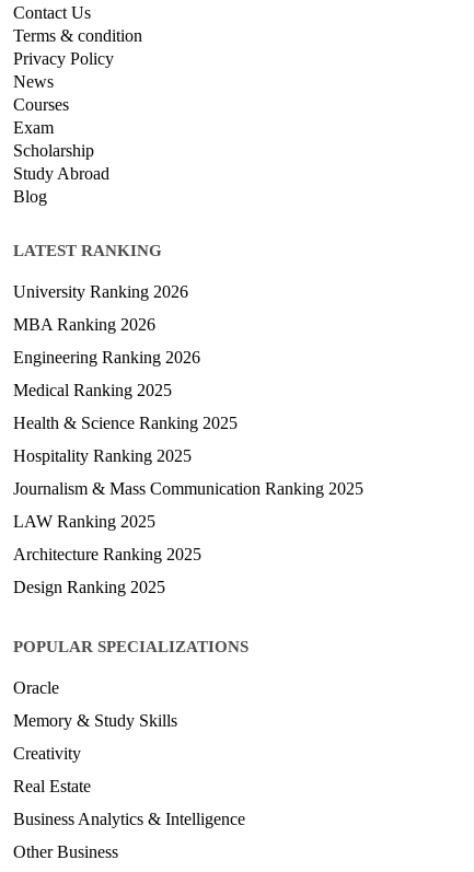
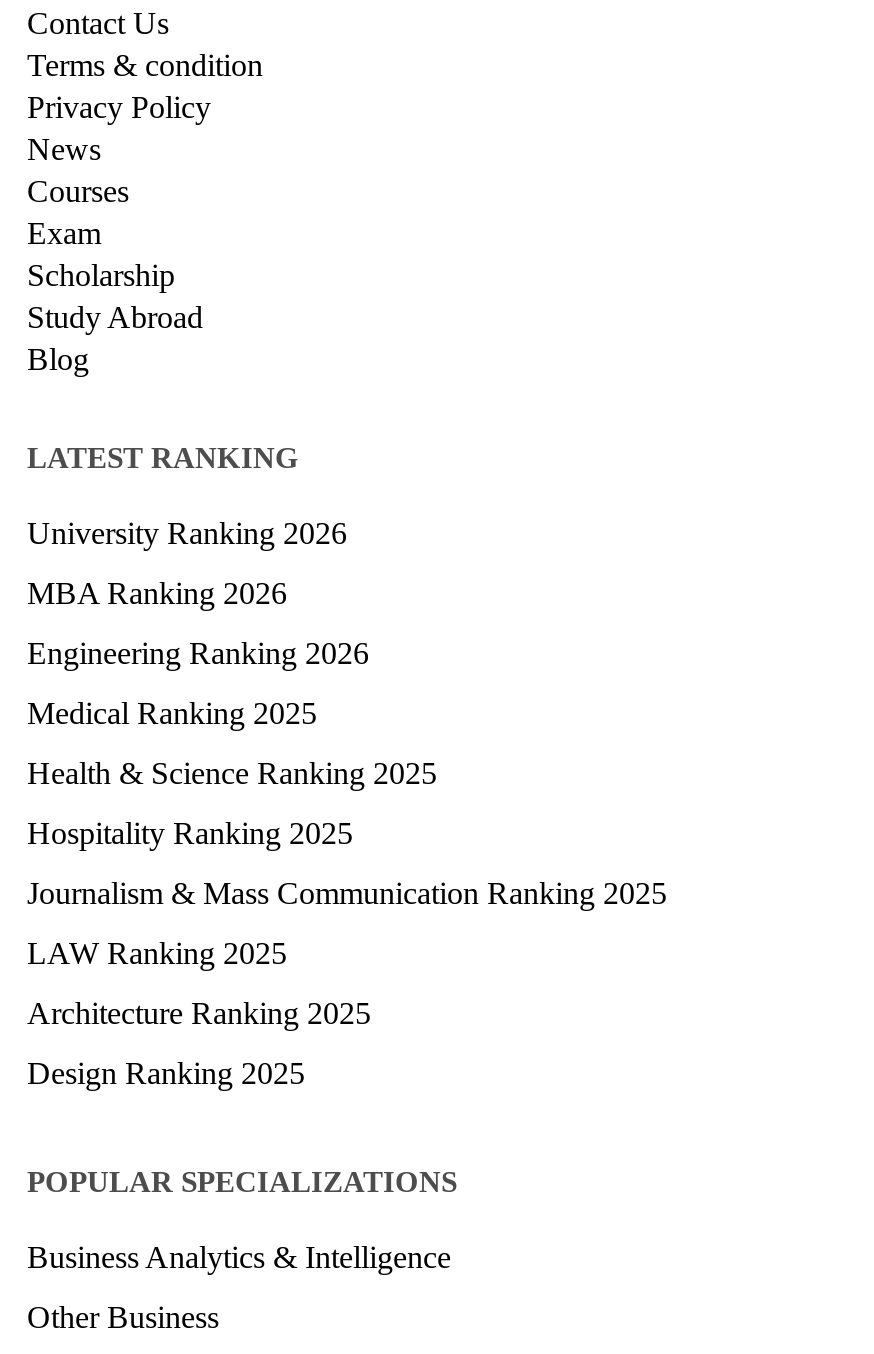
- Oracle
- Memory & Study Skills
- Creativity
- Real Estate
